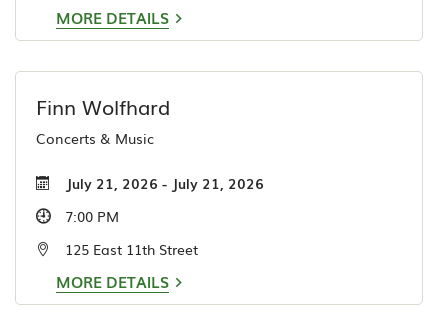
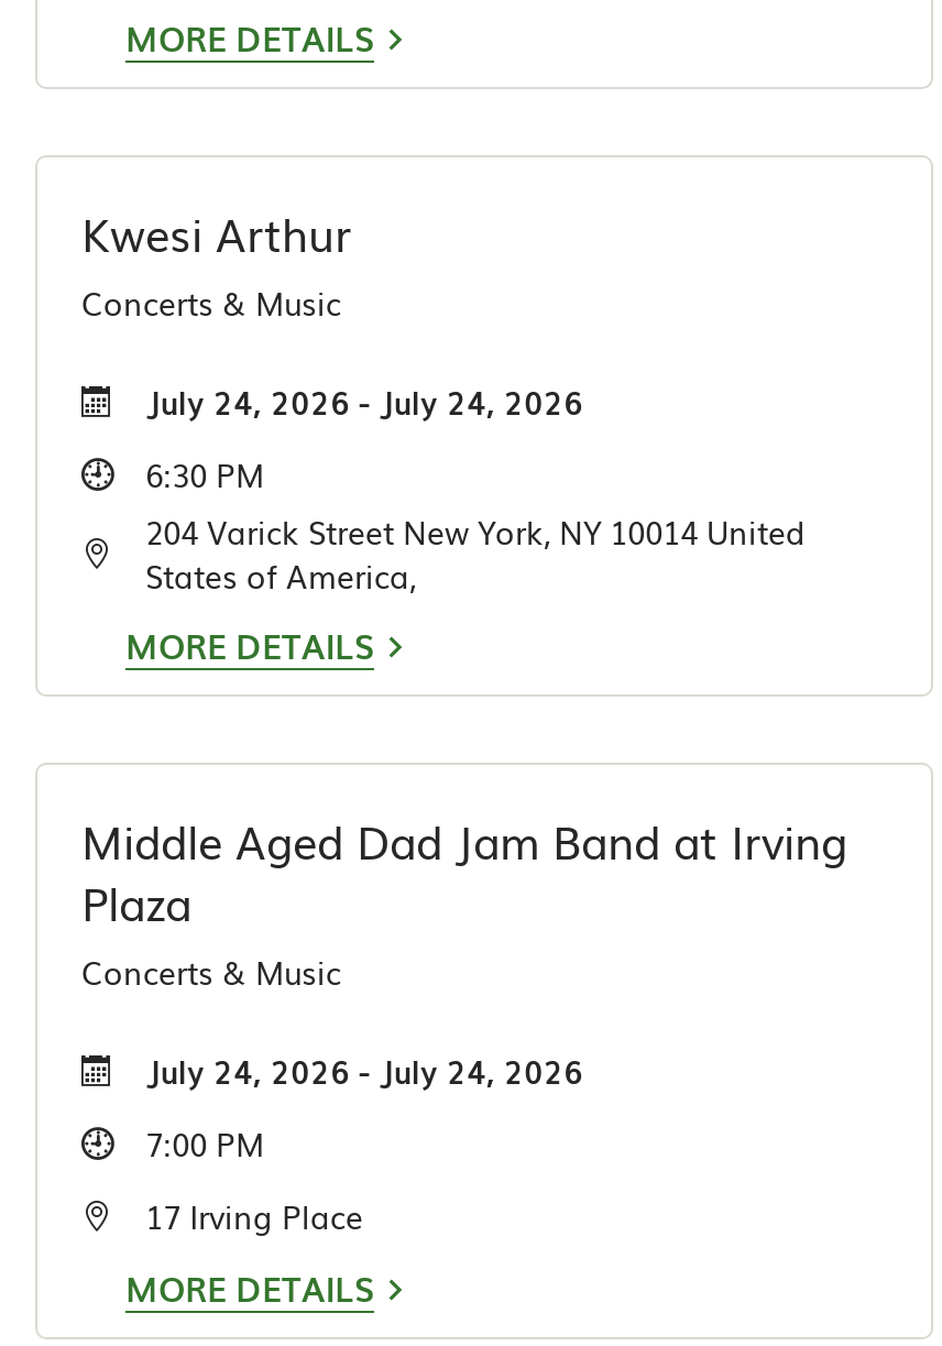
- Finn Wolfhard
+ Kwesi Arthur

- July 21, 2026 - July 21, 2026
+ July 24, 2026 - July 24, 2026
+ 6:30 PM
+ 204 Varick Street New York, NY 10014 United
+ States of America,
+ MORE DETAILS
+ Middle Aged Dad Jam Band at Irving
+ Plaza
+ Concerts & Music
+ July 24, 2026 - July 24, 2026

- 125 East 11th Street
+ 17 Irving Place
